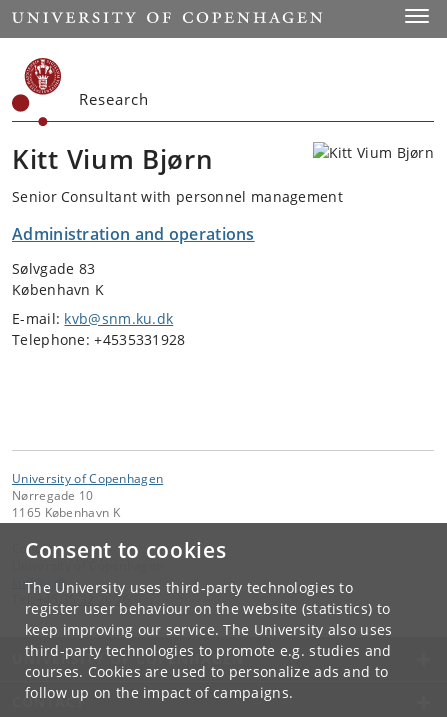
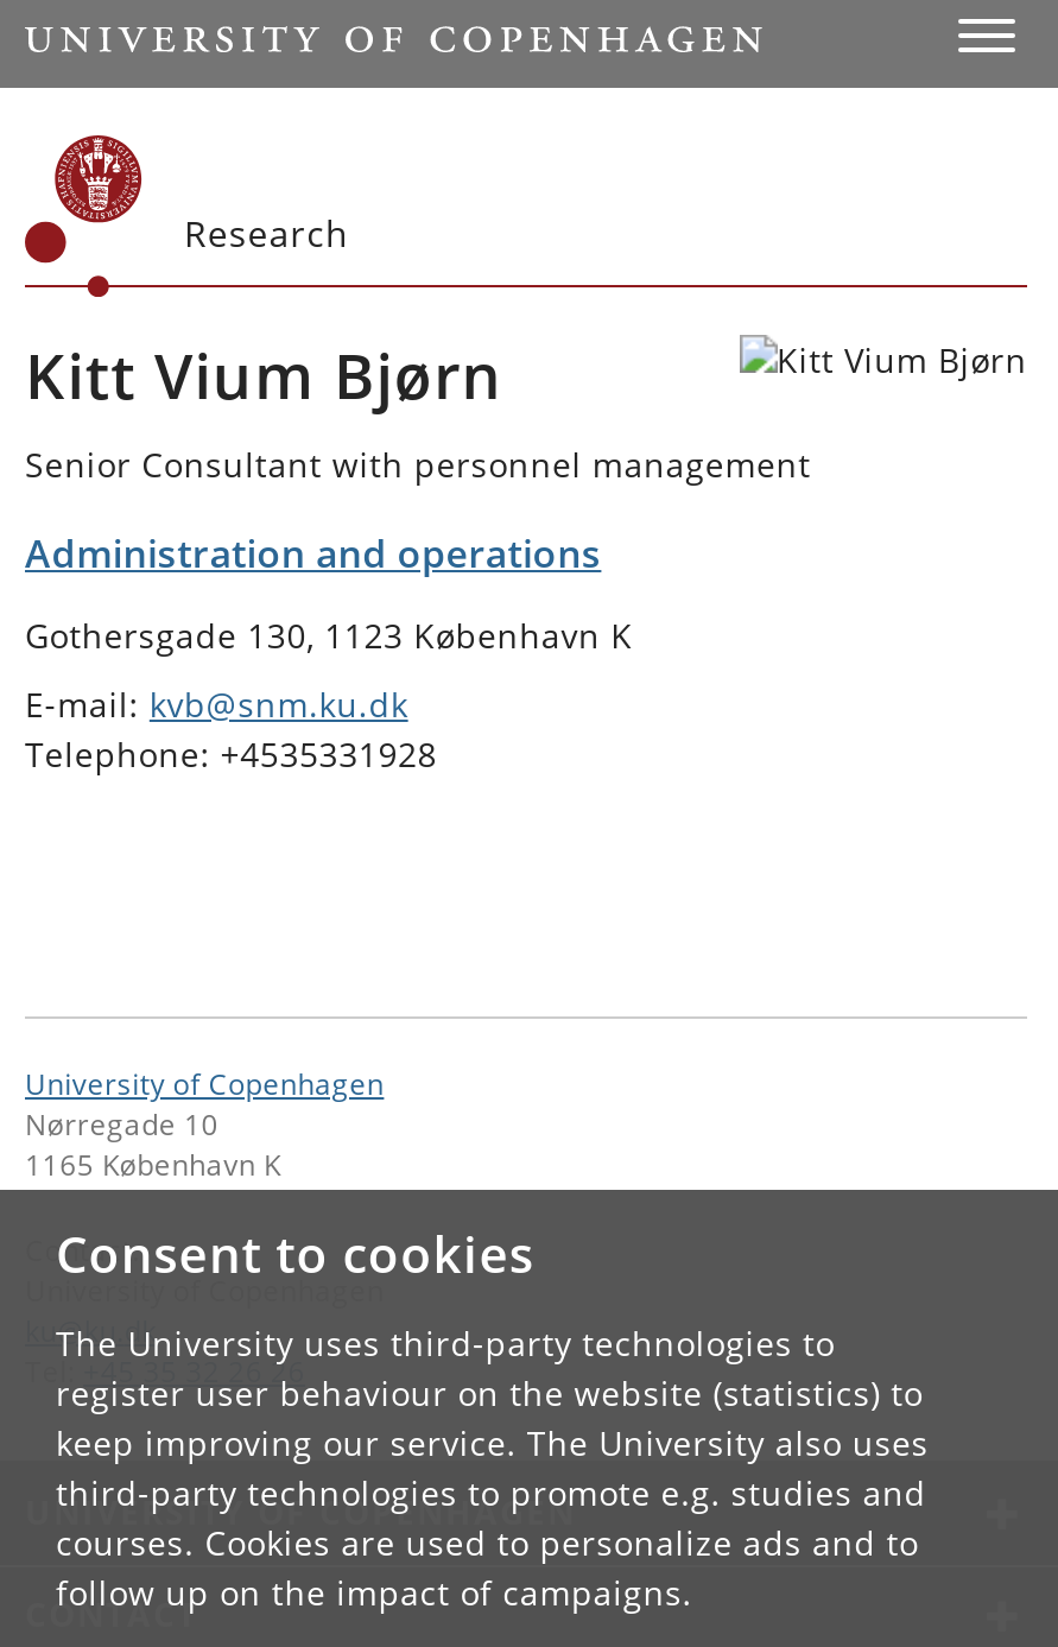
- Sølvgade 83
- København K
+ Gothersgade 130, 1123 København K
